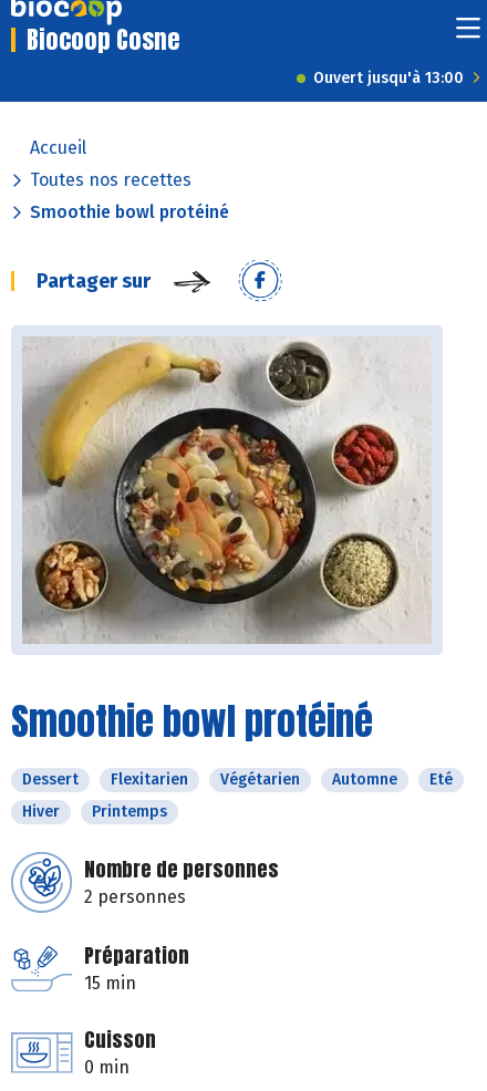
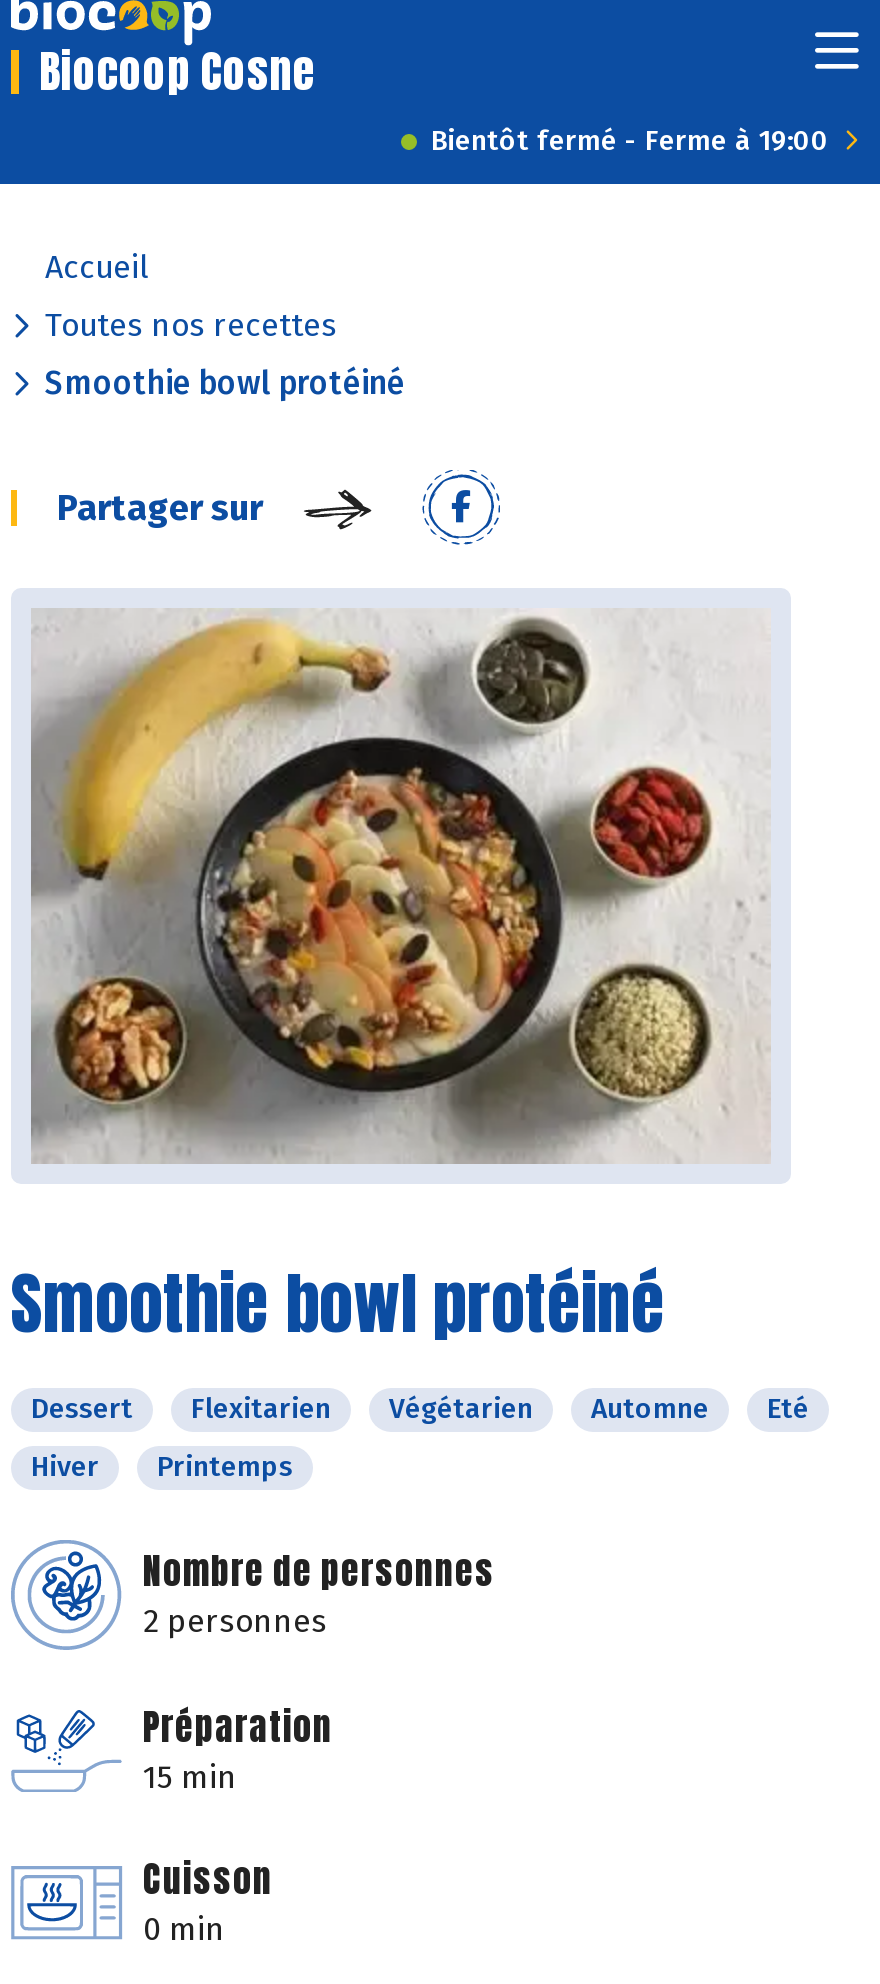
- Ouvert jusqu'à 13:00
+ Bientôt fermé - Ferme à 19:00
